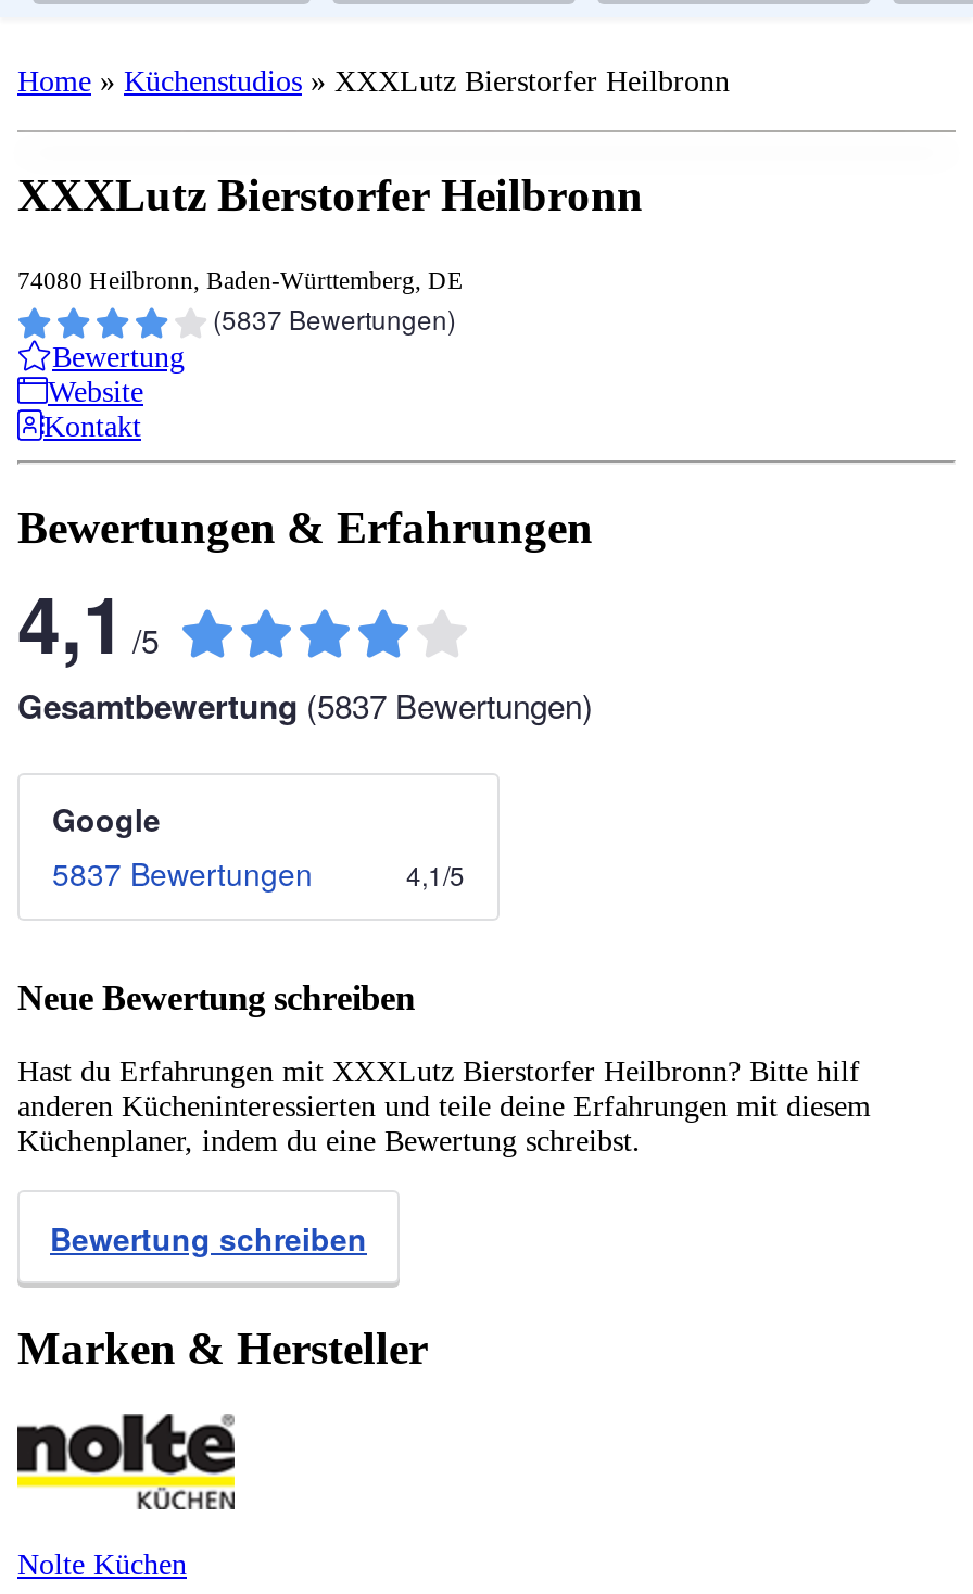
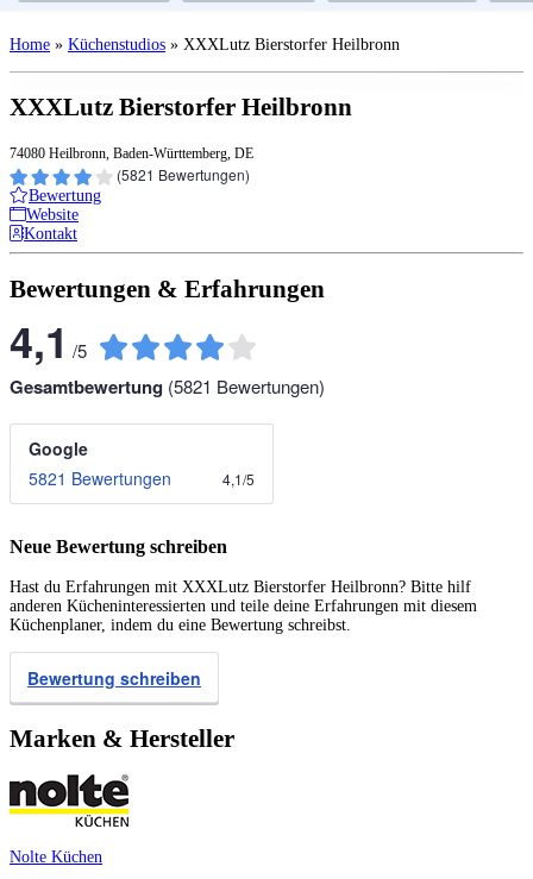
- (5837 Bewertungen)
+ (5821 Bewertungen)

- Gesamtbewertung (5837 Bewertungen)
+ Gesamtbewertung (5821 Bewertungen)

- 5837 Bewertungen
+ 5821 Bewertungen
